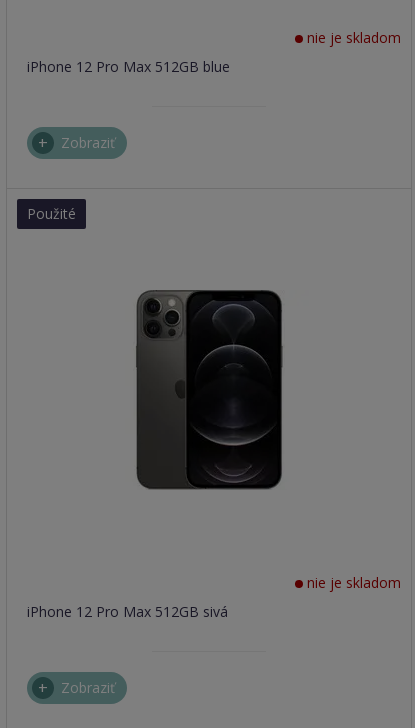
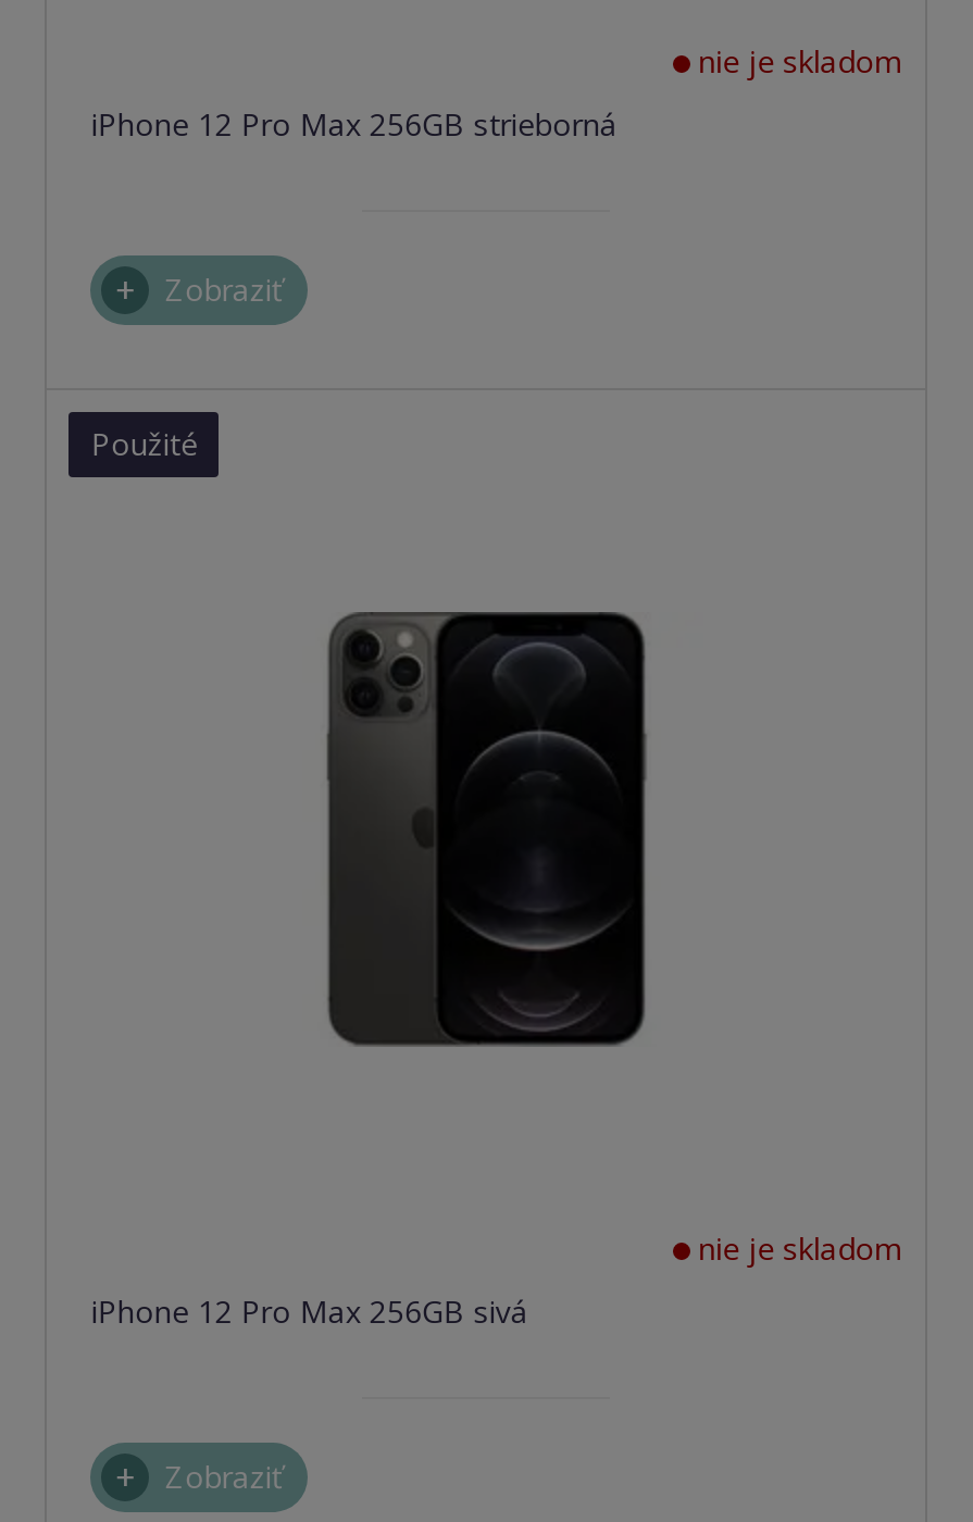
- iPhone 12 Pro Max 512GB blue
+ iPhone 12 Pro Max 256GB strieborná

- iPhone 12 Pro Max 512GB sivá
+ iPhone 12 Pro Max 256GB sivá
